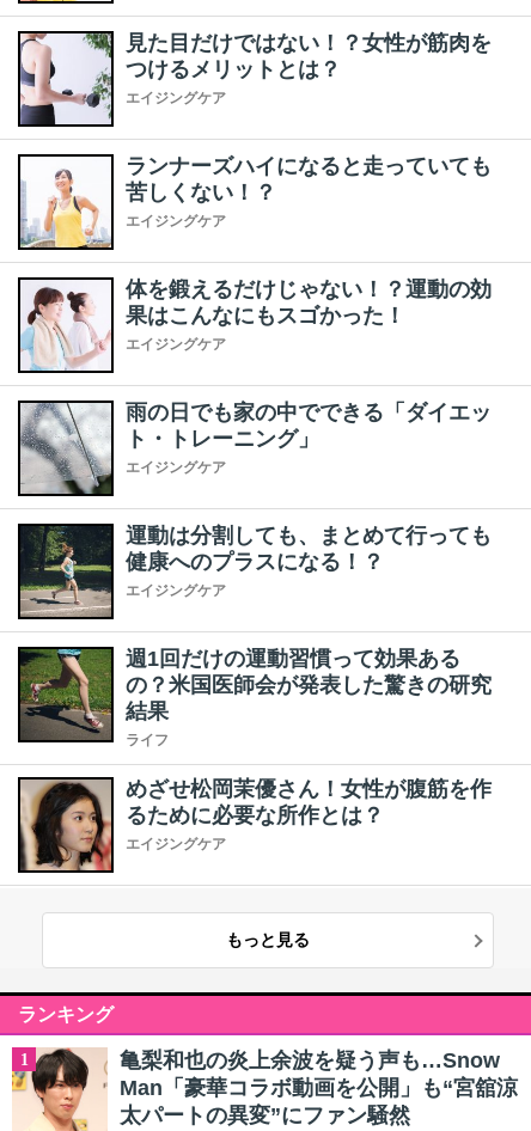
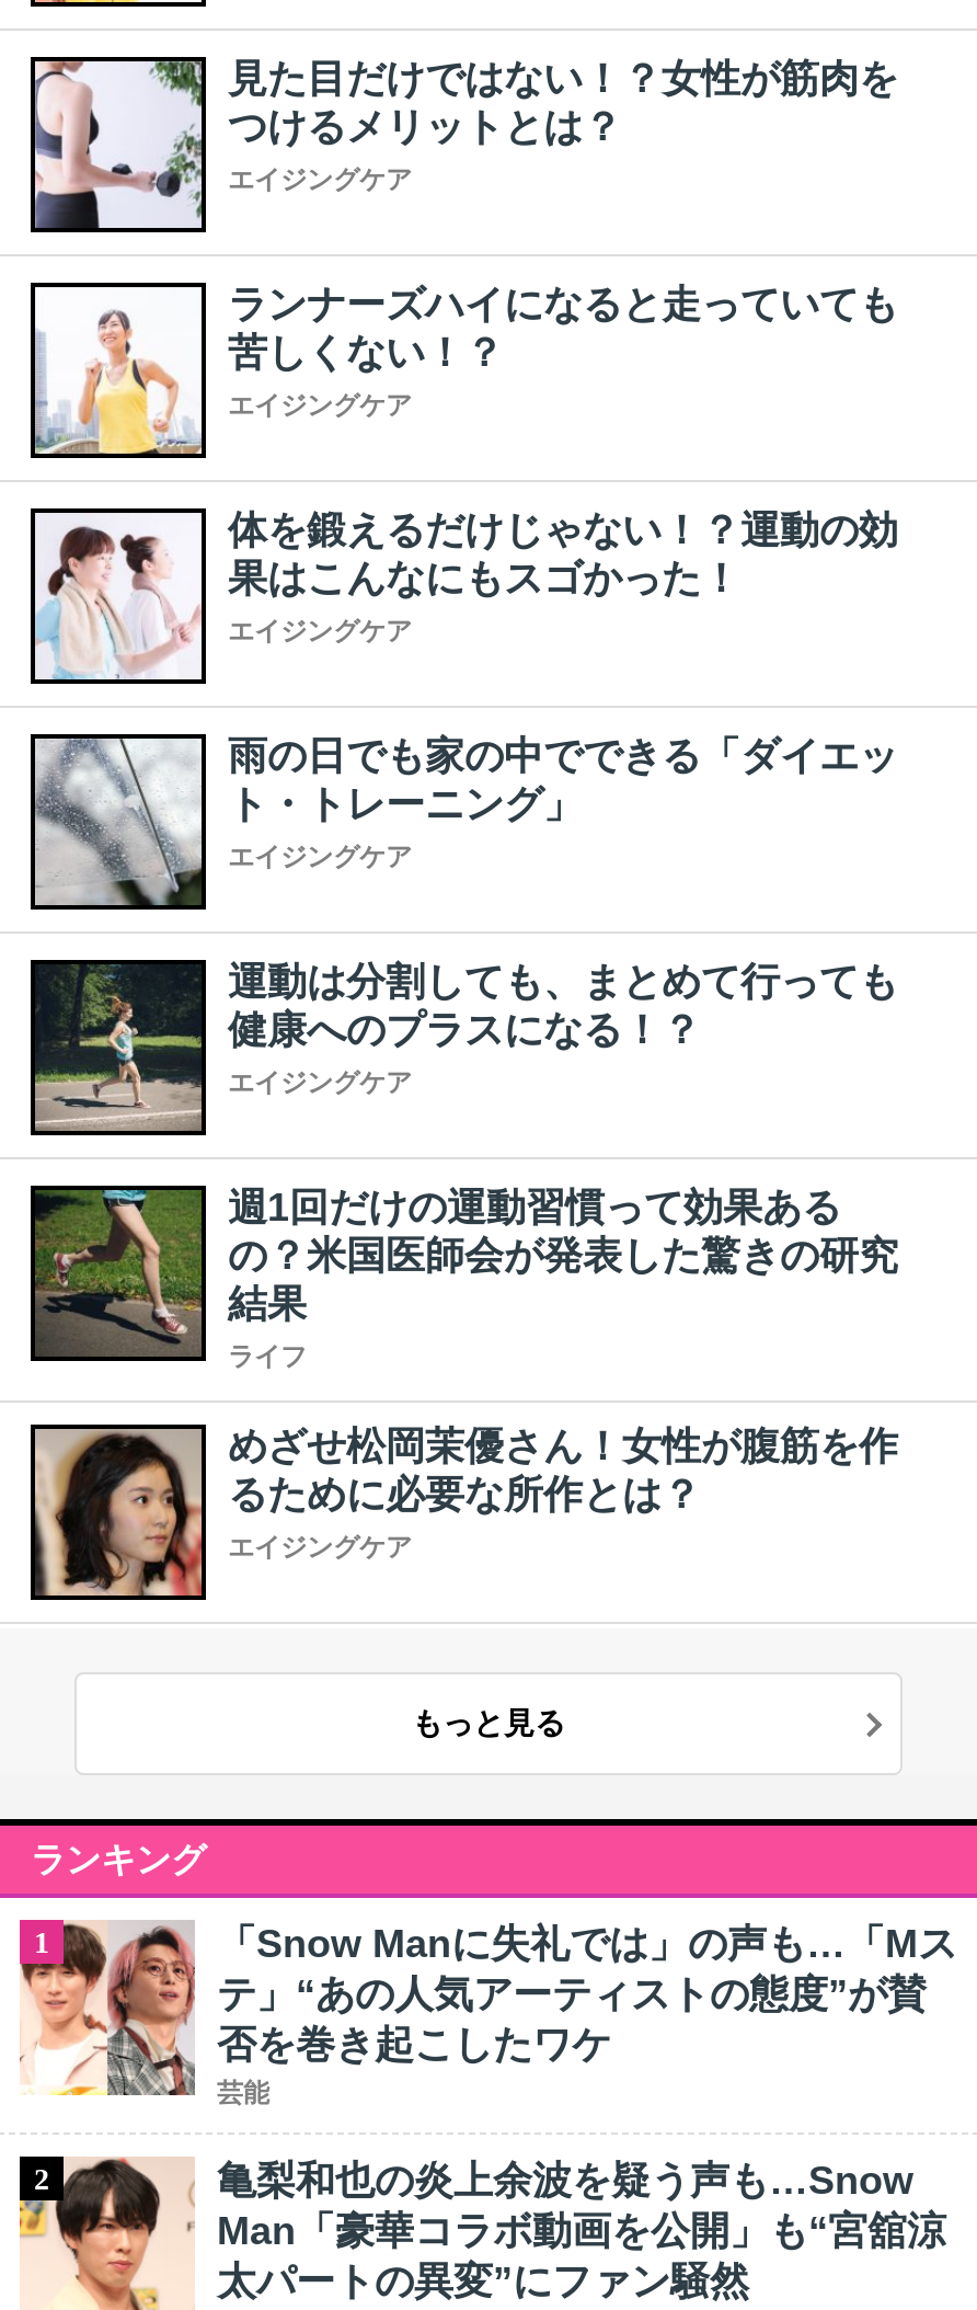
+ [image]
+ 「Snow Manに失礼では」の声も…「Mス
+ テ」“あの人気アーティストの態度”が賛
+ 否を巻き起こしたワケ
+ 芸能
+ 2
